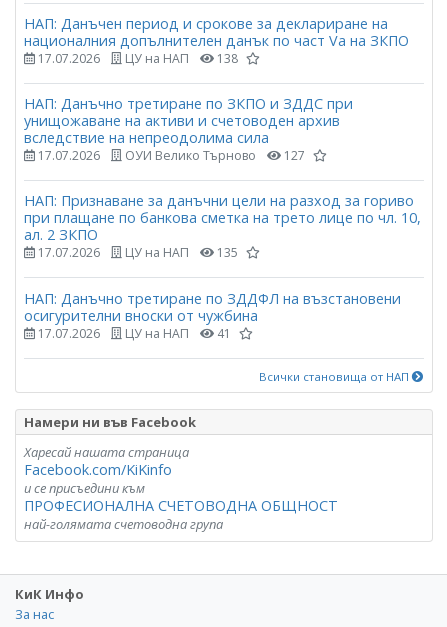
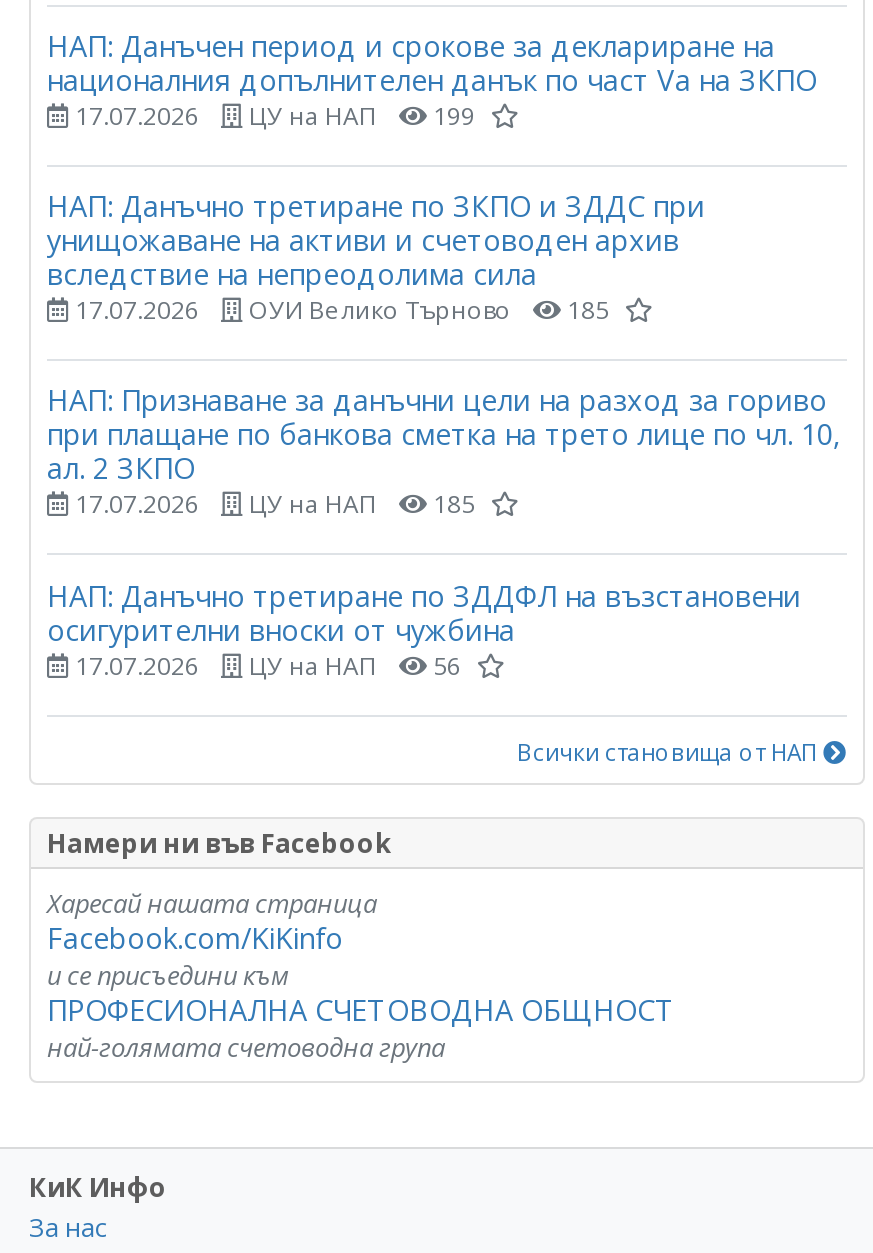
- 138
+ 199

- 17.07.2026 ОУИ Велико Търново 127
+ 17.07.2026 ОУИ Велико Търново 185

- 135
+ 185

- 41
+ 56
